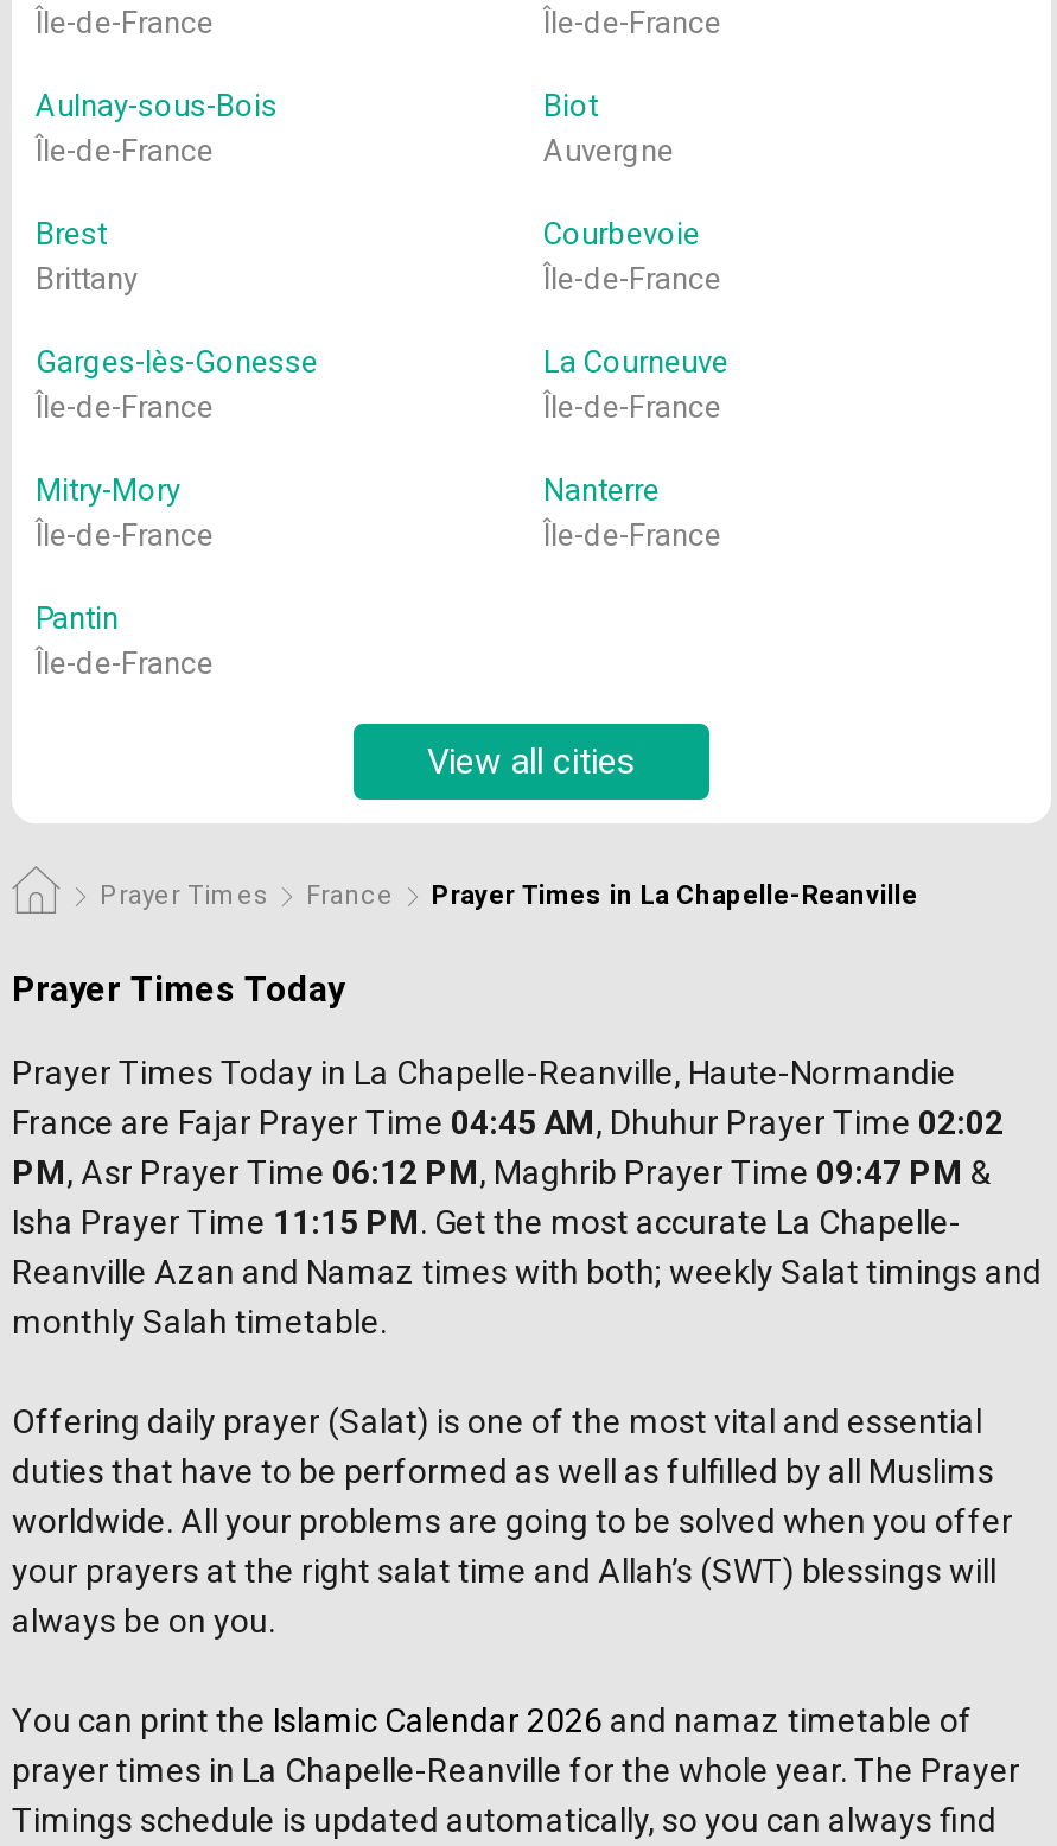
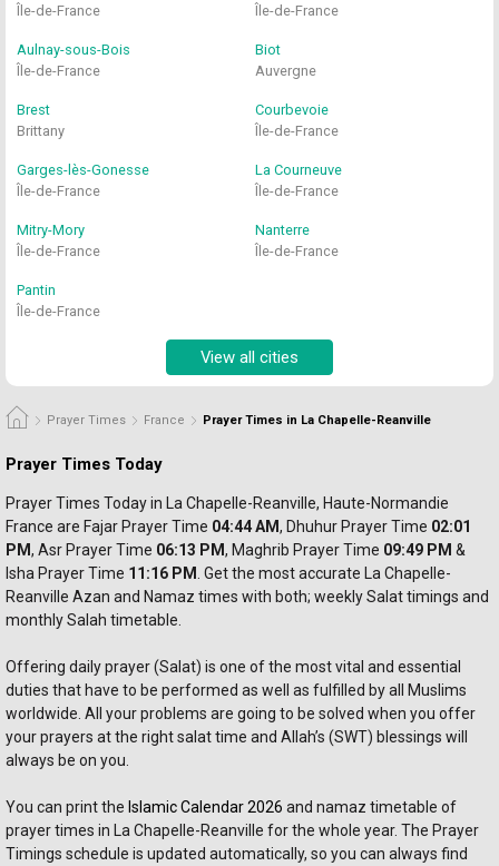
- France are Fajar Prayer Time 04:45 AM, Dhuhur Prayer Time 02:02
+ France are Fajar Prayer Time 04:44 AM, Dhuhur Prayer Time 02:01

- PM, Asr Prayer Time 06:12 PM, Maghrib Prayer Time 09:47 PM &
+ PM, Asr Prayer Time 06:13 PM, Maghrib Prayer Time 09:49 PM &

- Isha Prayer Time 11:15 PM. Get the most accurate La Chapelle-
+ Isha Prayer Time 11:16 PM. Get the most accurate La Chapelle-
